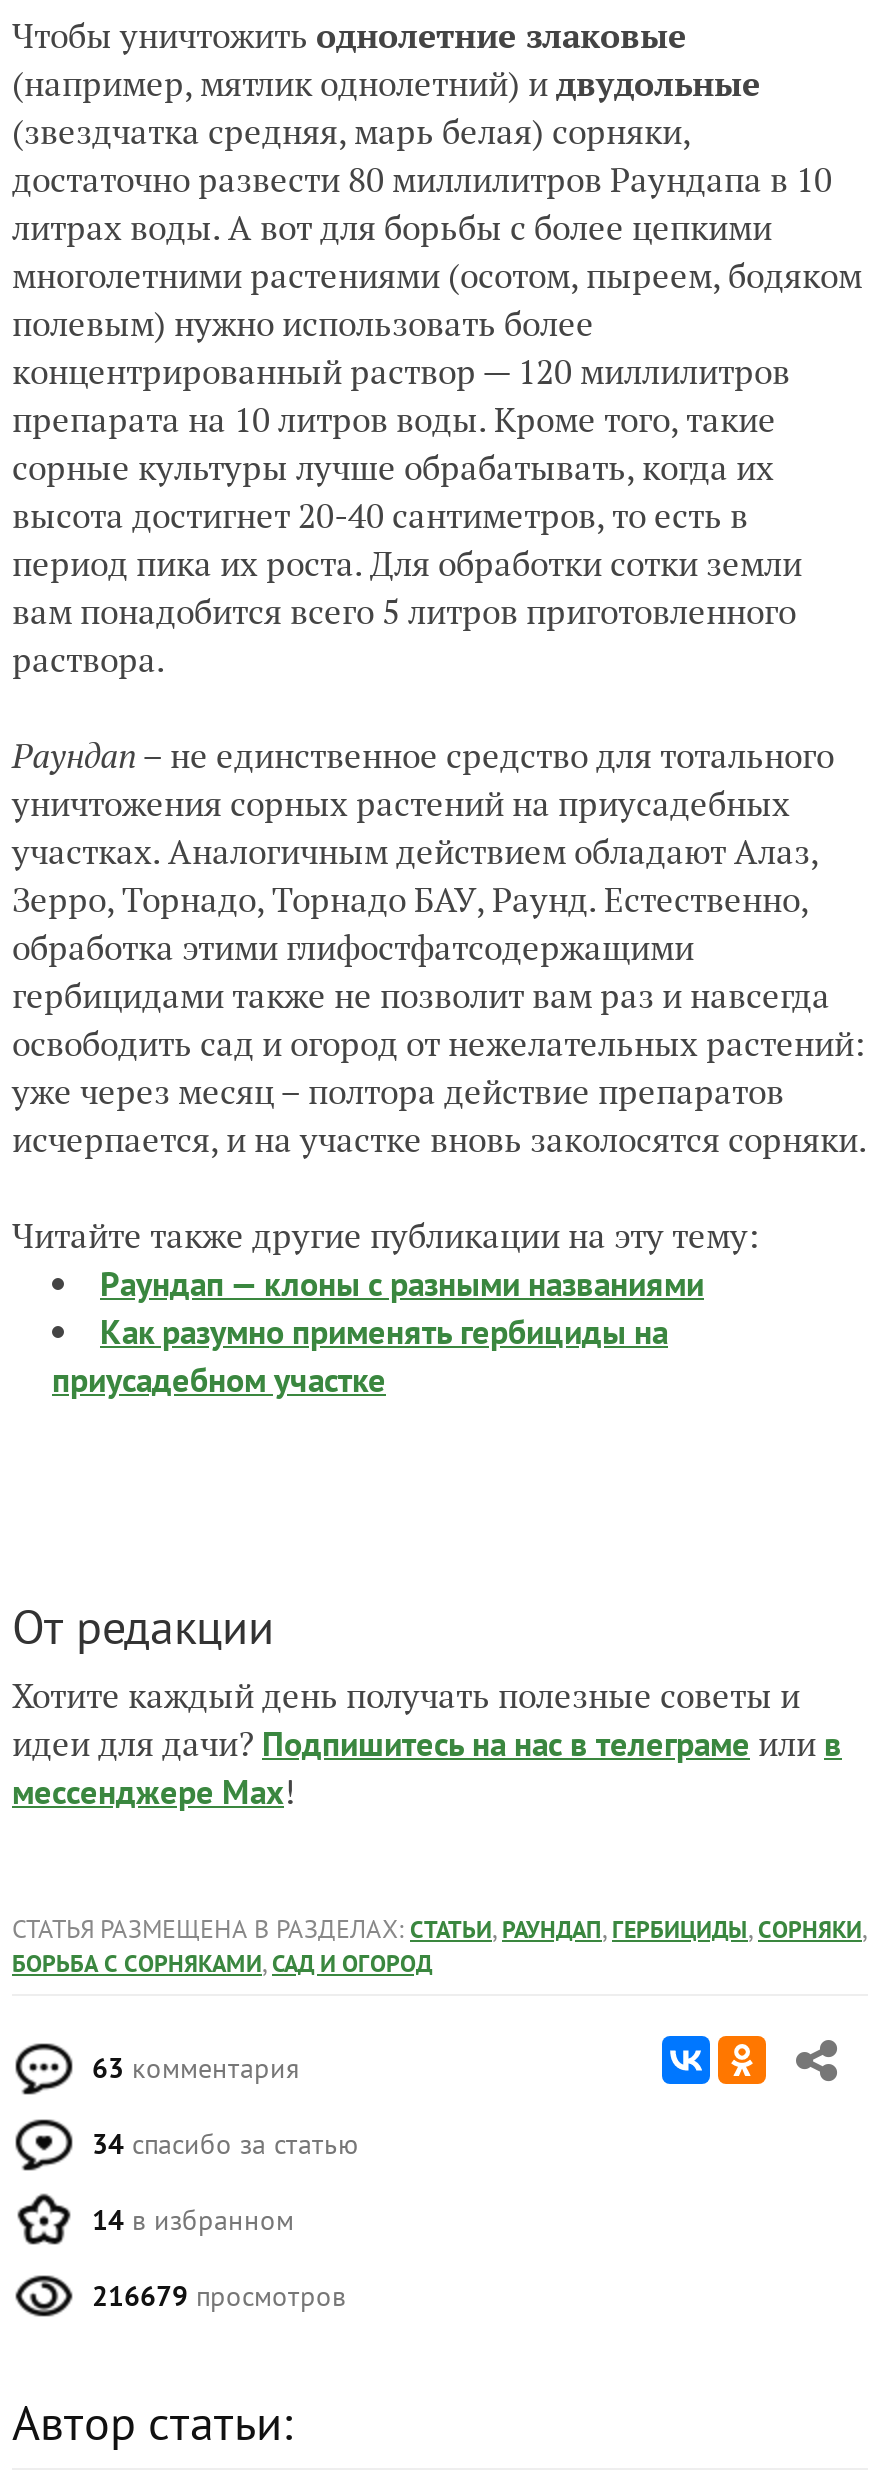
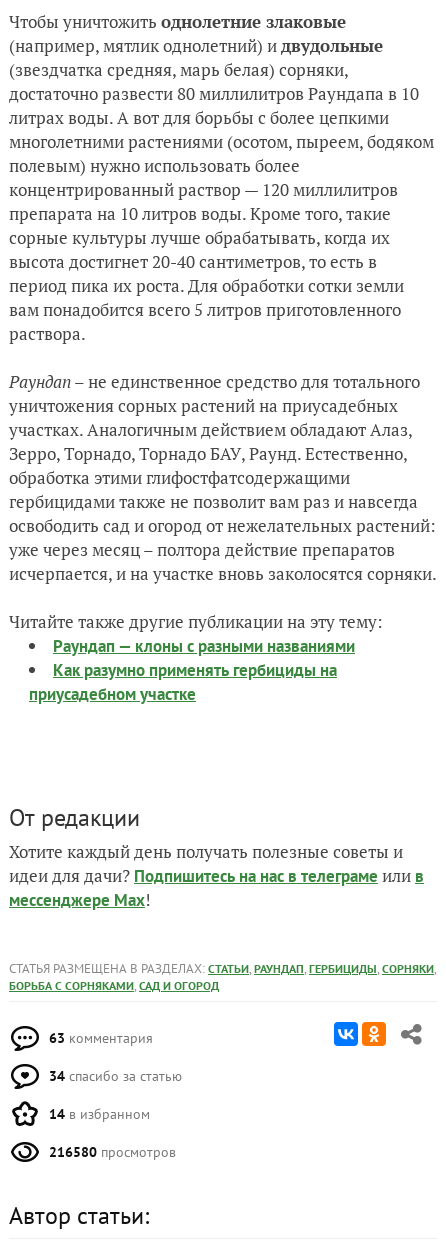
- 216679 просмотров
+ 216580 просмотров
